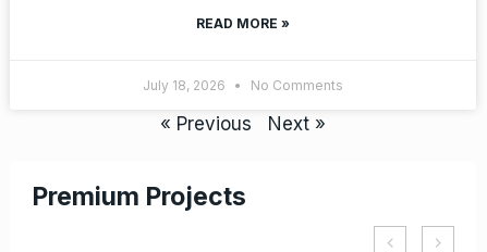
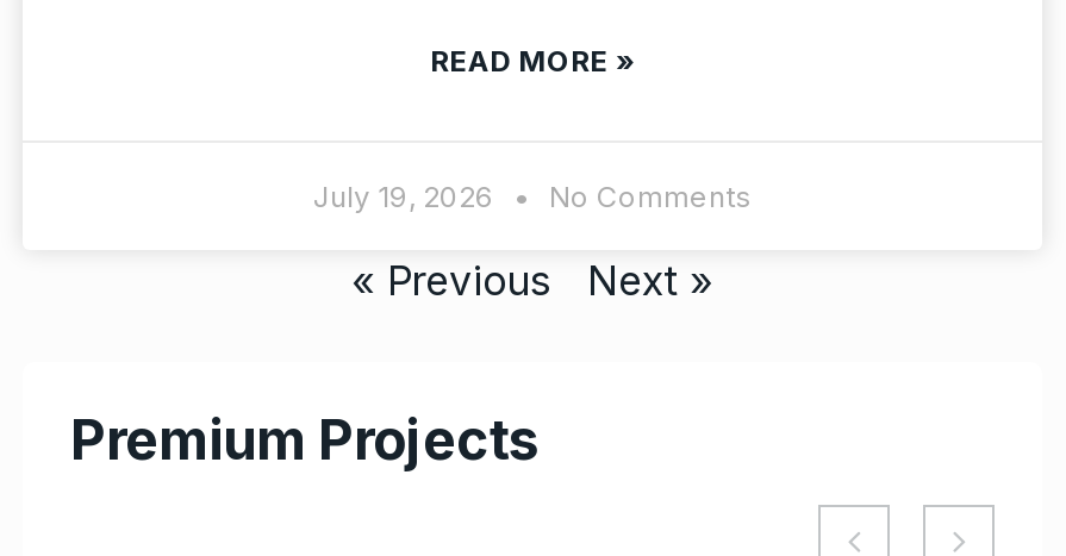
- July 18, 2026 No Comments
+ July 19, 2026 No Comments
